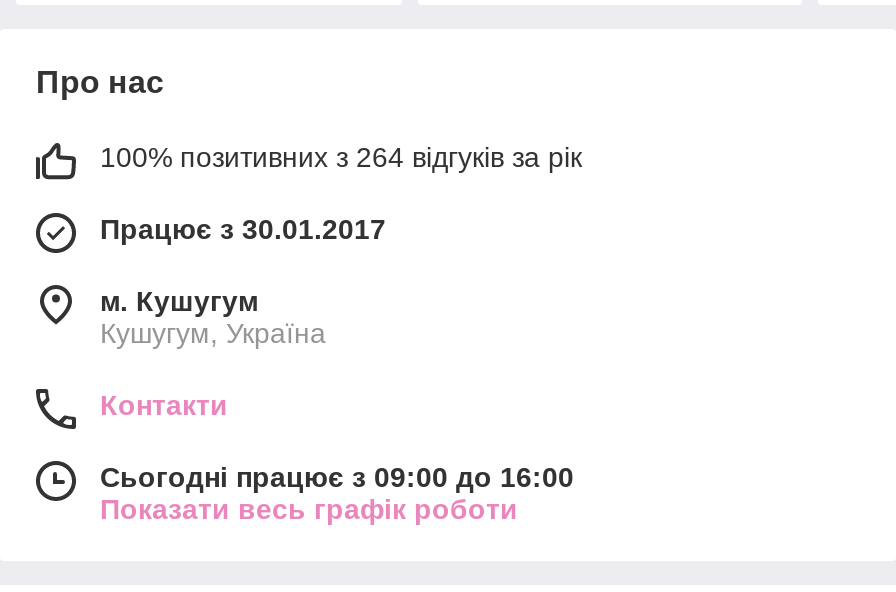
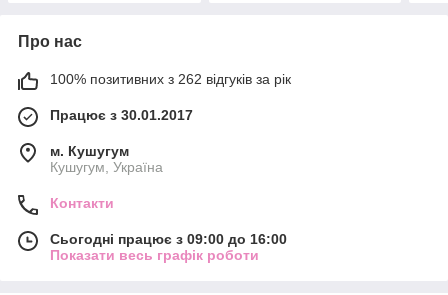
- 100% позитивних з 264 відгуків за рік
+ 100% позитивних з 262 відгуків за рік
